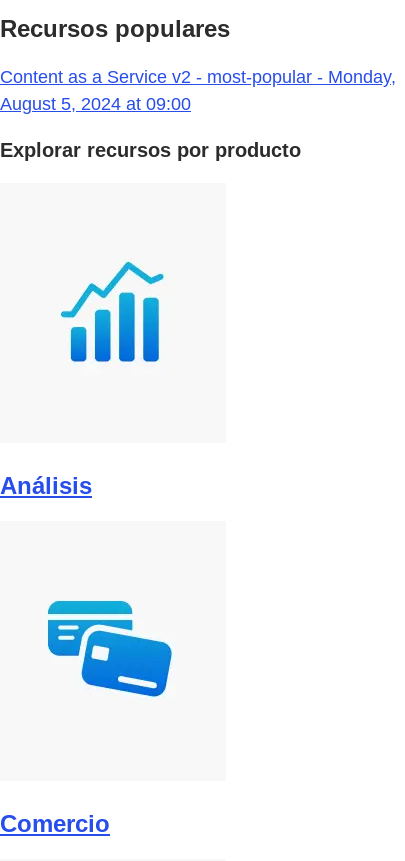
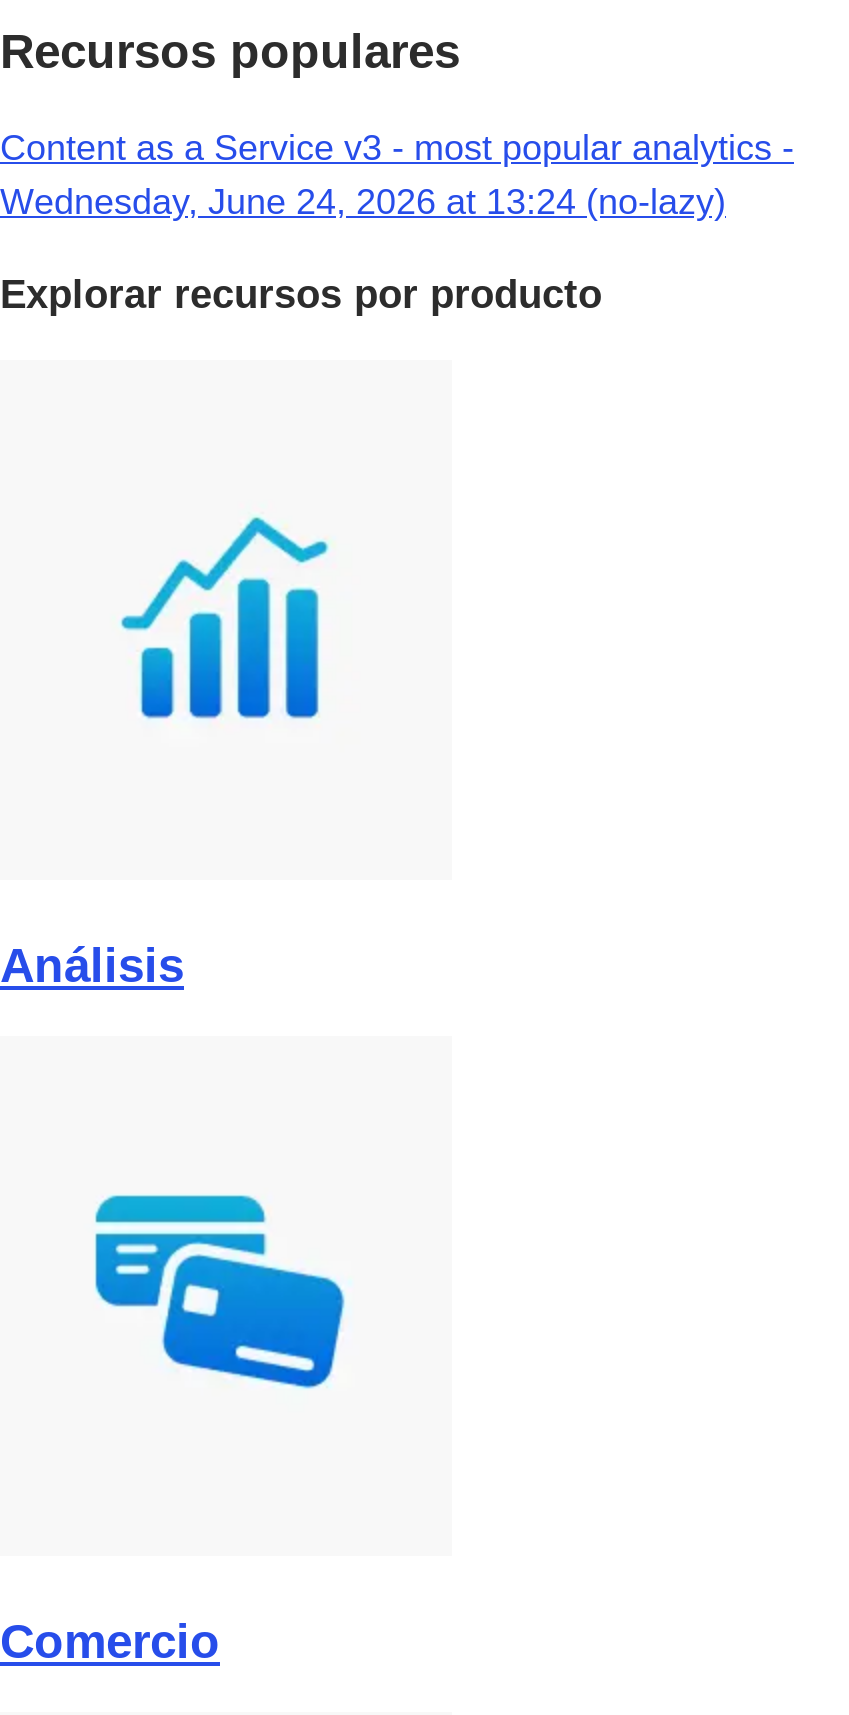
- Content as a Service v2 - most-popular - Monday,
- August 5, 2024 at 09:00
+ Content as a Service v3 - most popular analytics -
+ Wednesday, June 24, 2026 at 13:24 (no-lazy)
